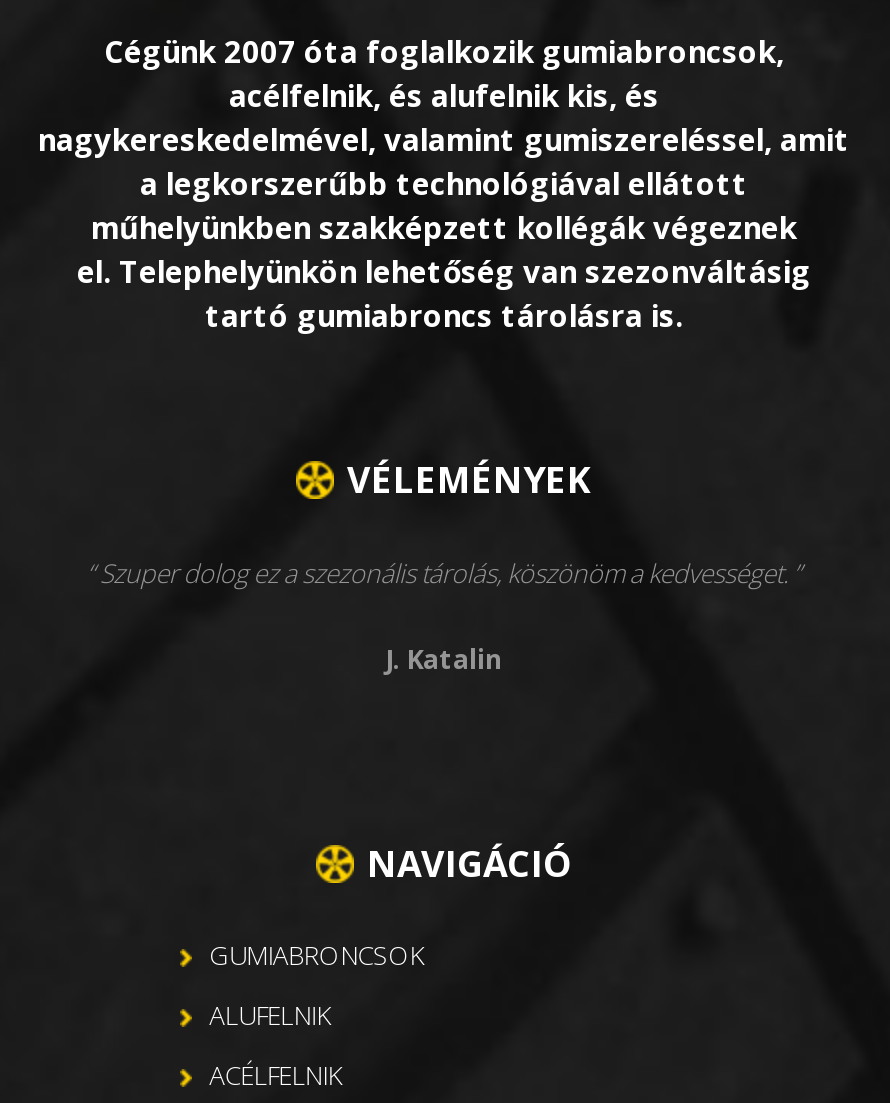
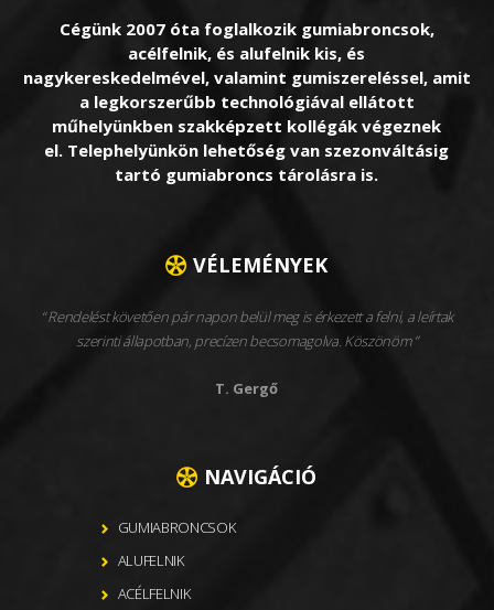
- Szuper dolog ez a szezonális tárolás, köszönöm a kedvességet.
+ Rendelést követően pár napon belül meg is érkezett a felni, a leírtak
+ szerinti állapotban, precízen becsomagolva. Köszönöm

- J. Katalin
+ T. Gergő
